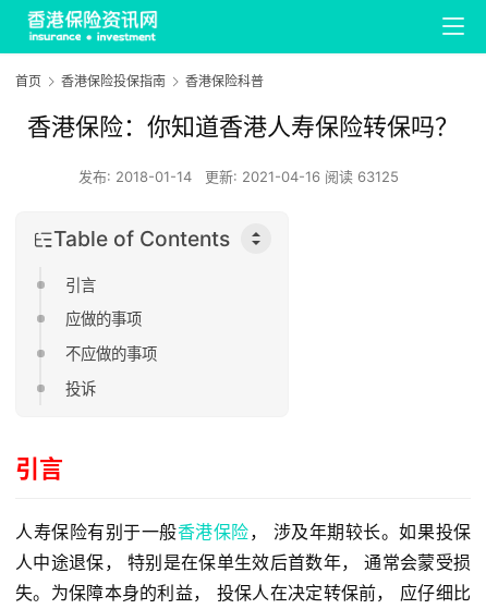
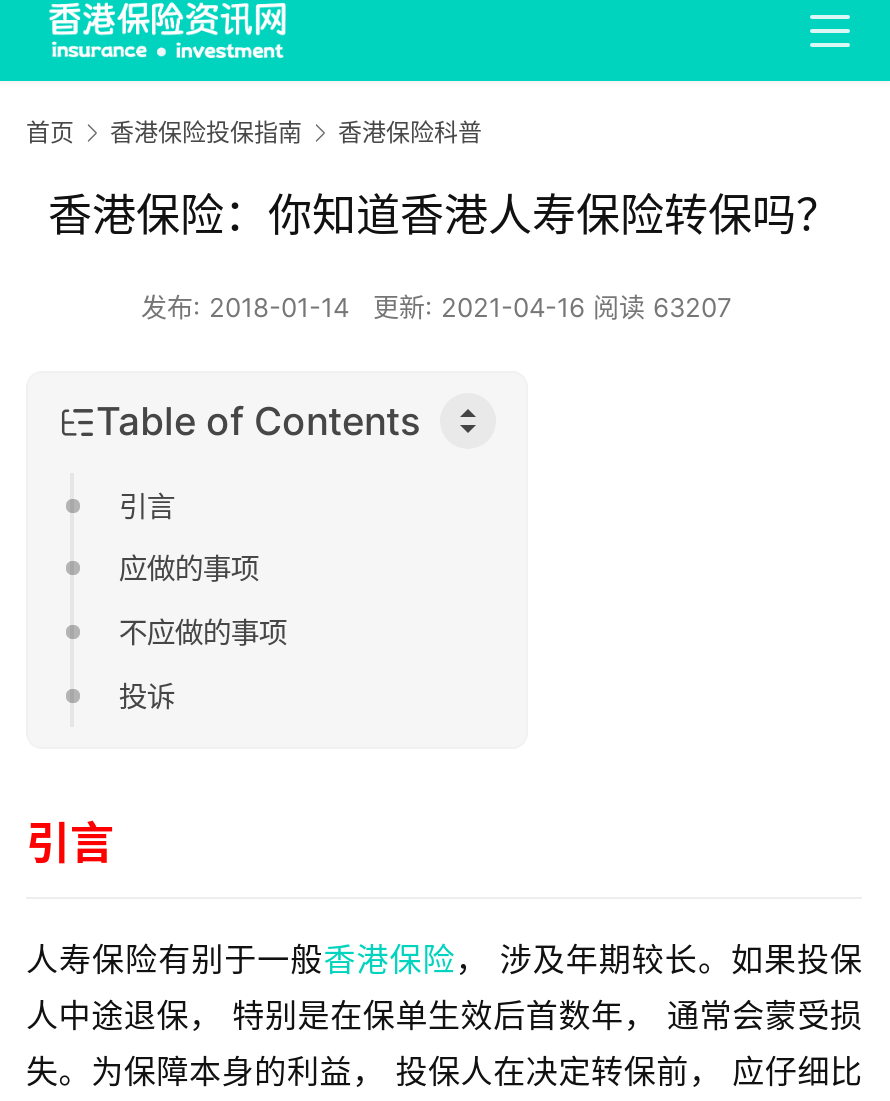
- 发布: 2018-01-14 更新: 2021-04-16 阅读 63125
+ 发布: 2018-01-14 更新: 2021-04-16 阅读 63207
